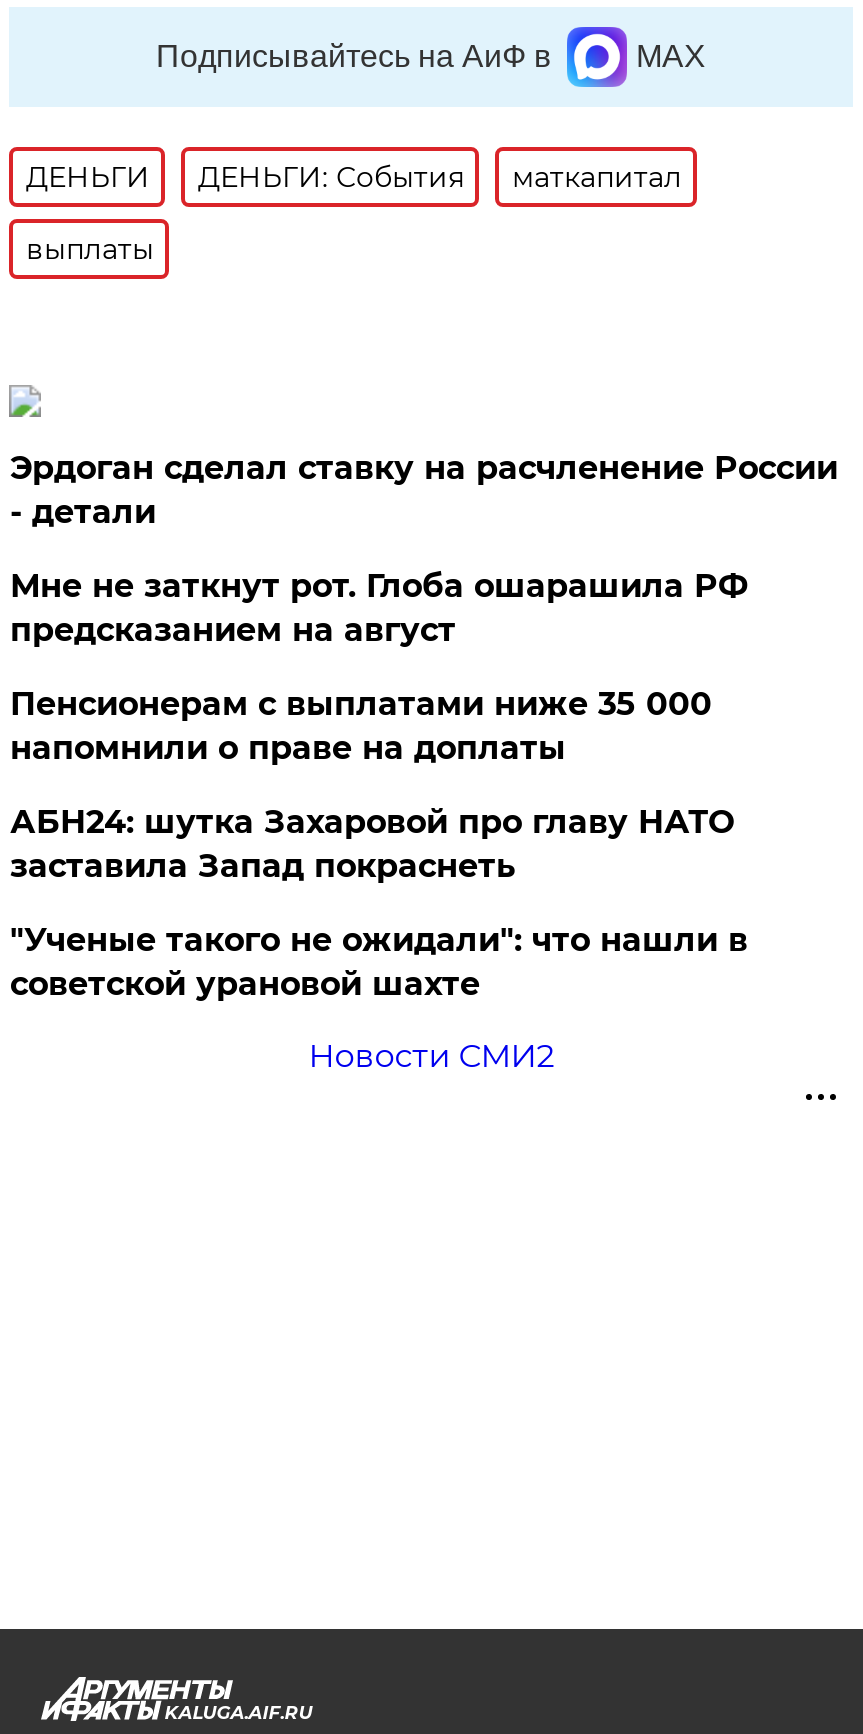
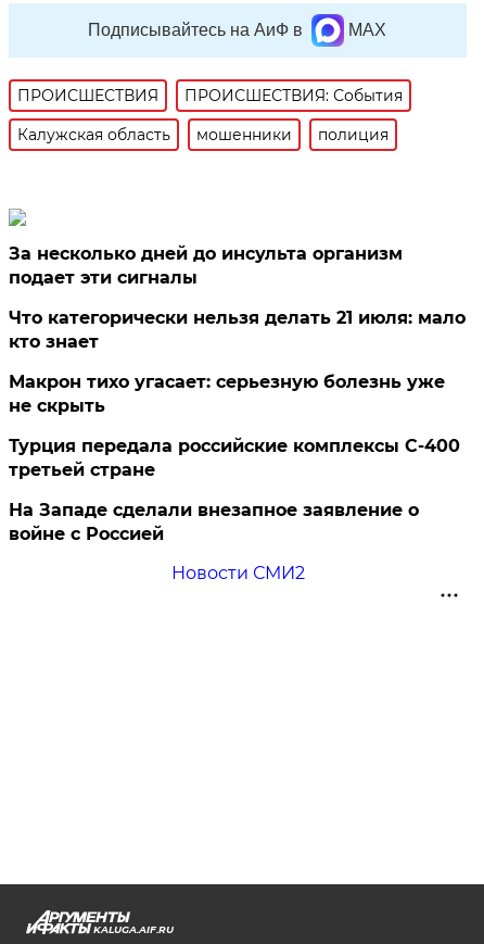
- ДЕНЬГИ
- ДЕНЬГИ: События
- маткапитал
+ ПРОИСШЕСТВИЯ
+ ПРОИСШЕСТВИЯ: События

- выплаты
+ Калужская область
+ мошенники
+ полиция

- Эрдоган сделал ставку на расчленение России
- - детали
+ За несколько дней до инсульта организм
+ подает эти сигналы

- Мне не заткнут рот. Глоба ошарашила РФ
- предсказанием на август
+ Что категорически нельзя делать 21 июля: мало
+ кто знает

- Пенсионерам с выплатами ниже 35 000
- напомнили о праве на доплаты
+ Макрон тихо угасает: серьезную болезнь уже
+ не скрыть

- АБН24: шутка Захаровой про главу НАТО
- заставила Запад покраснеть
+ Турция передала российские комплексы С-400
+ третьей стране

- "Ученые такого не ожидали": что нашли в
- советской урановой шахте
+ На Западе сделали внезапное заявление о
+ войне с Россией
